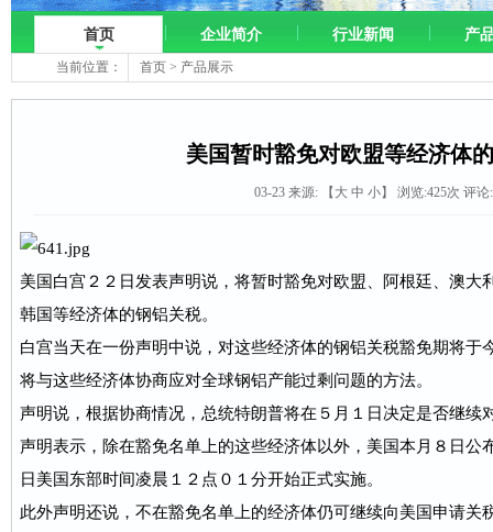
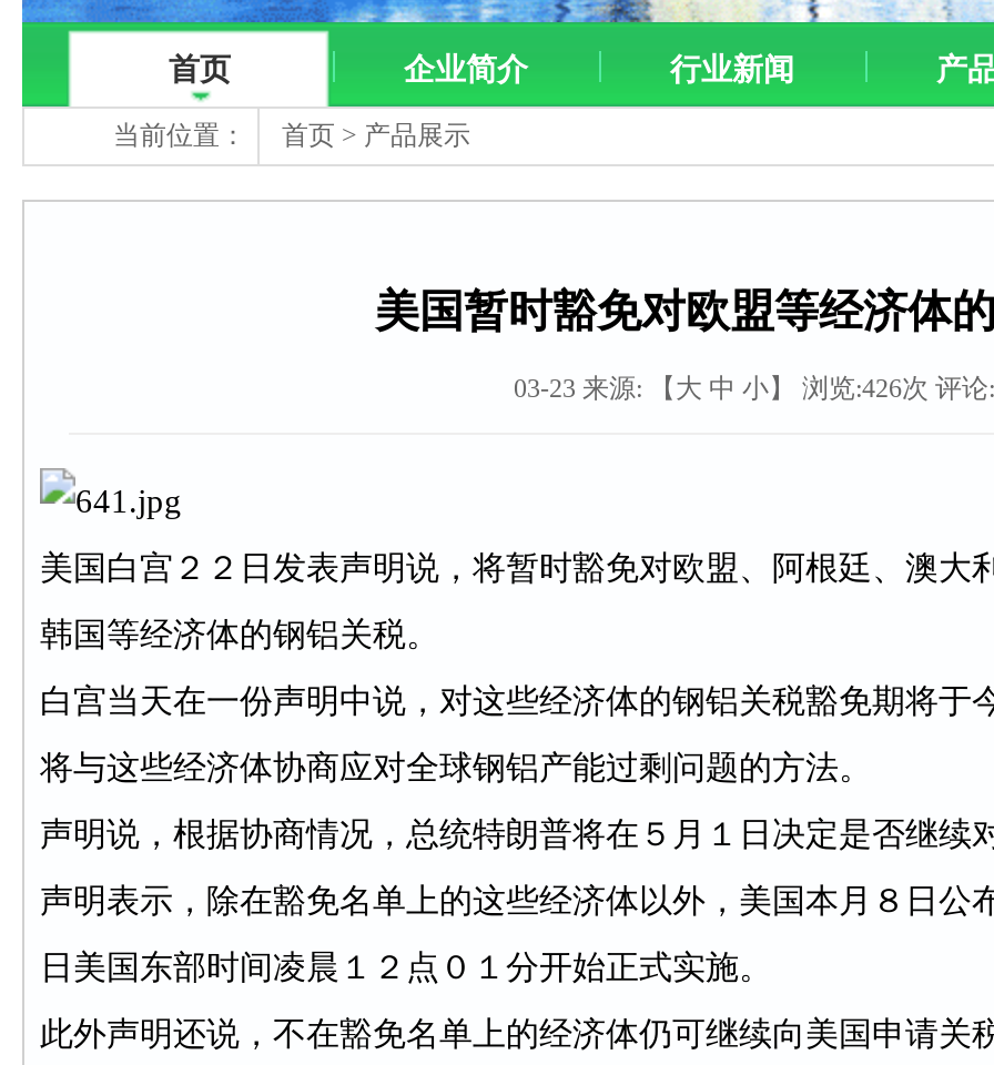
- 03-23 来源:【大 中 小】 浏览:425次 评论:
+ 03-23 来源:【大 中 小】 浏览:426次 评论:
